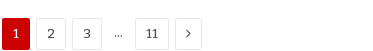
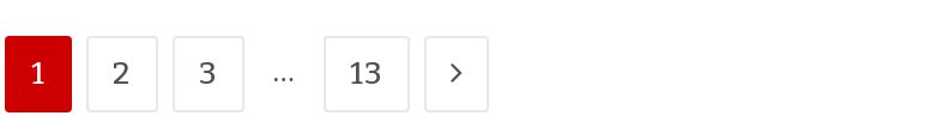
- 11
+ 13
